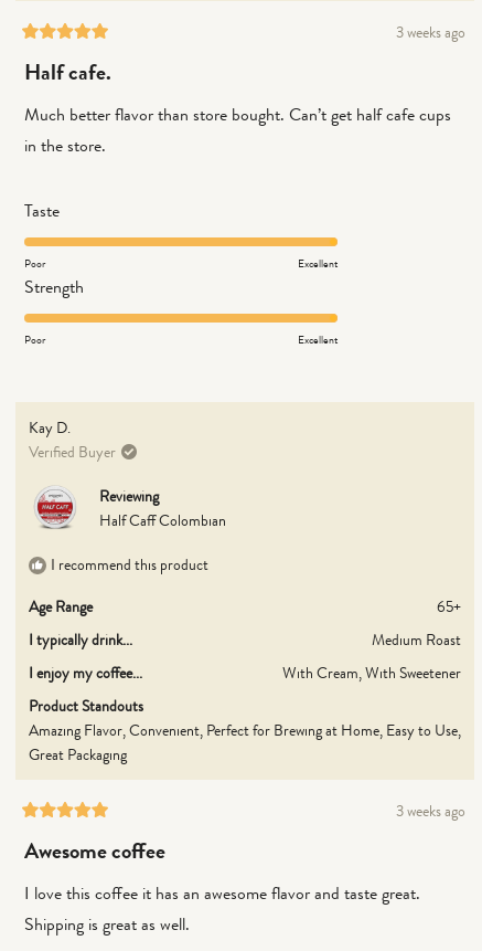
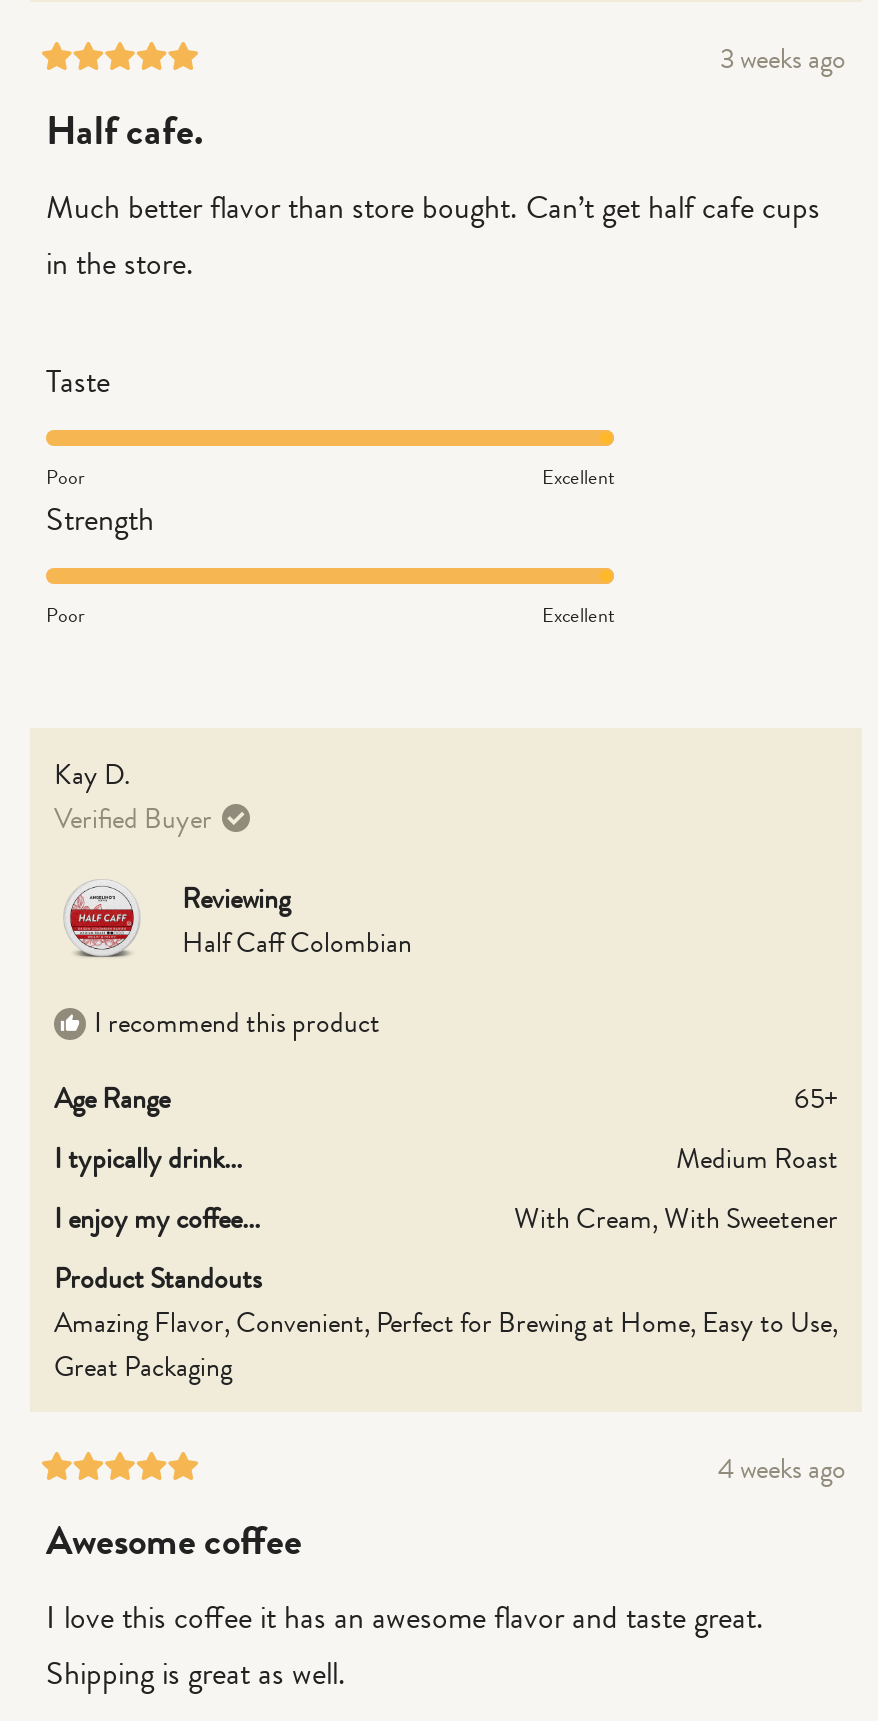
- 3 weeks ago
+ 4 weeks ago
